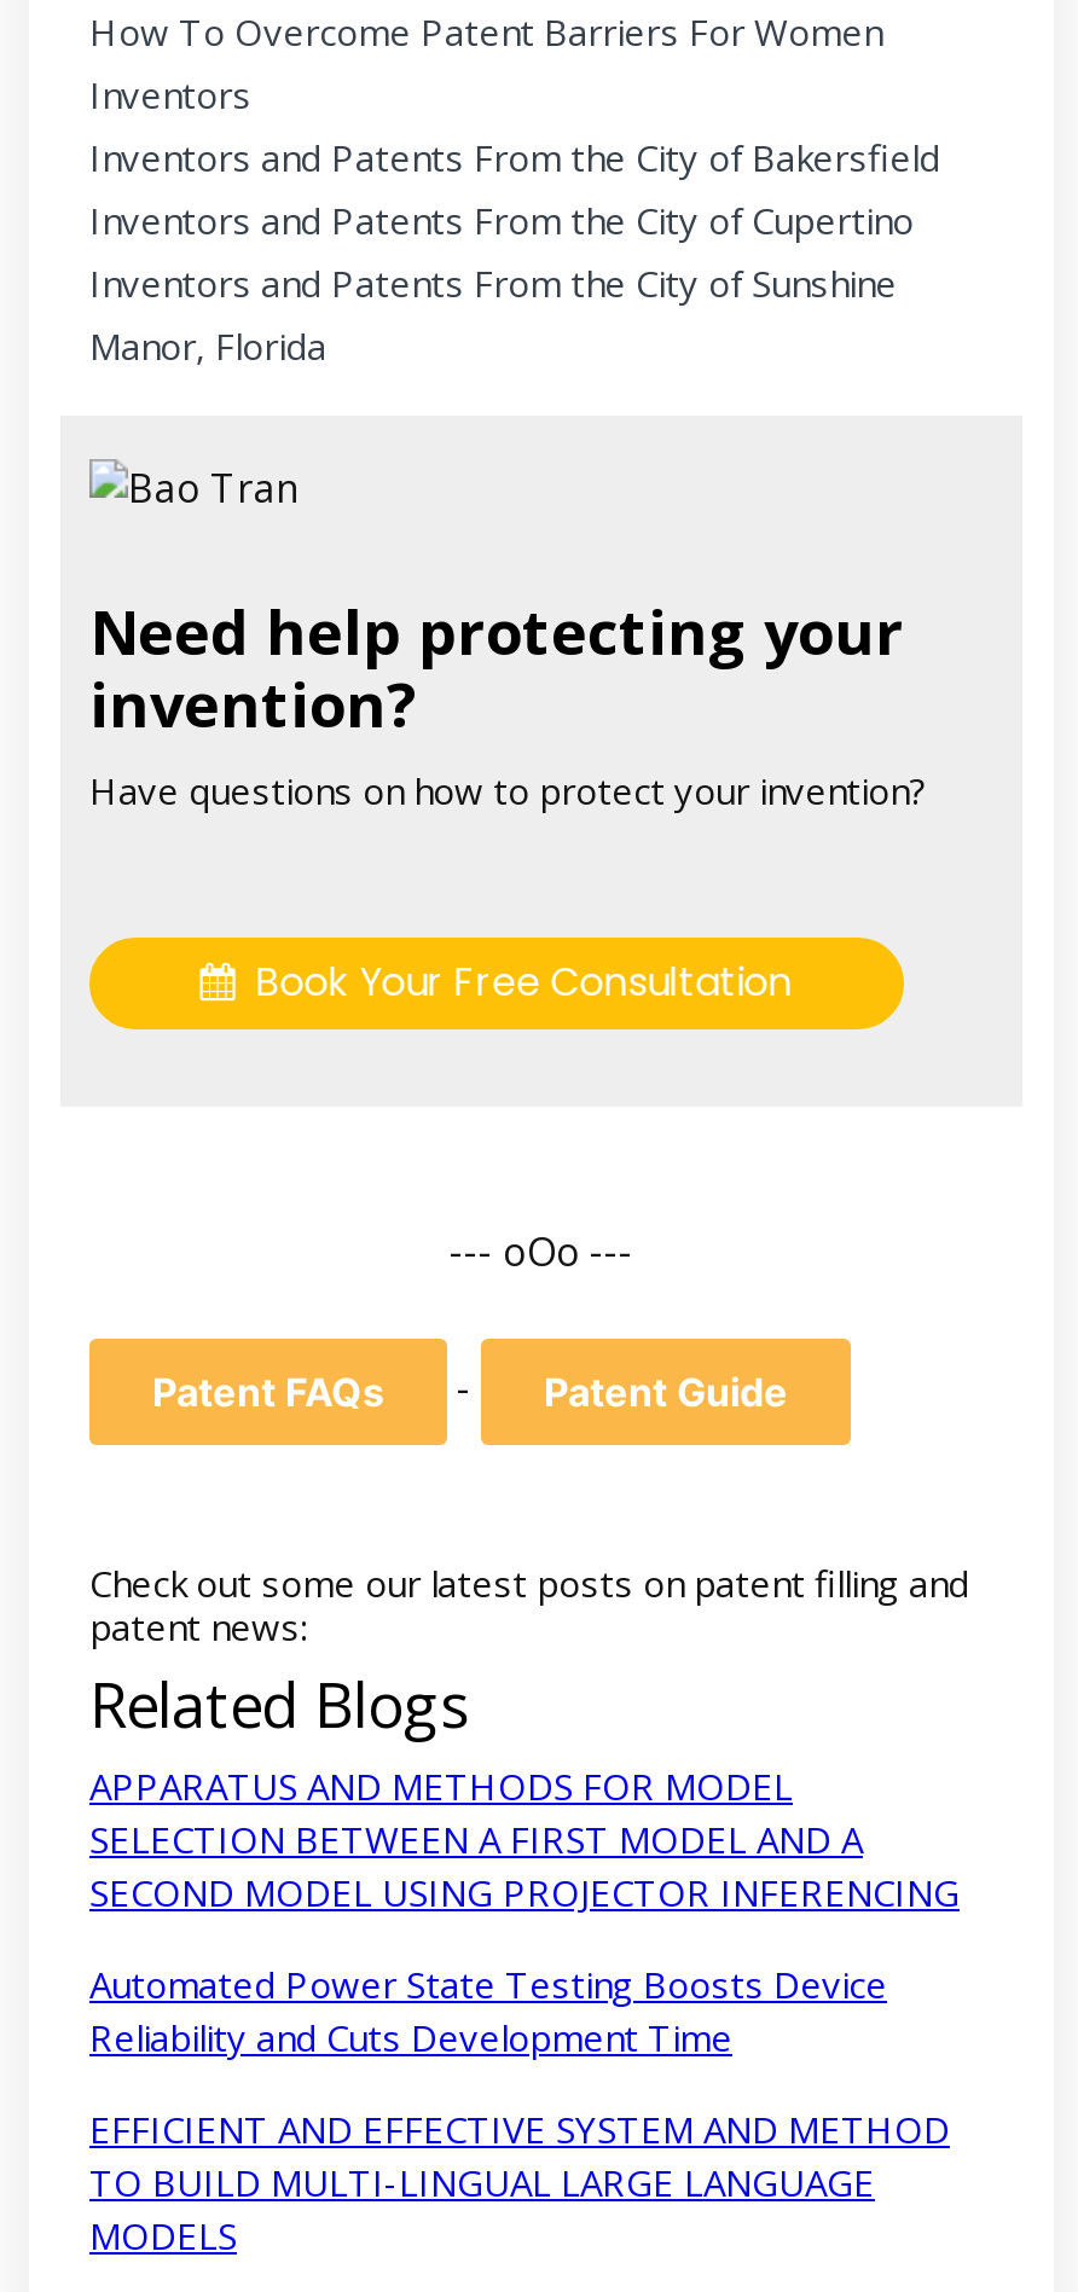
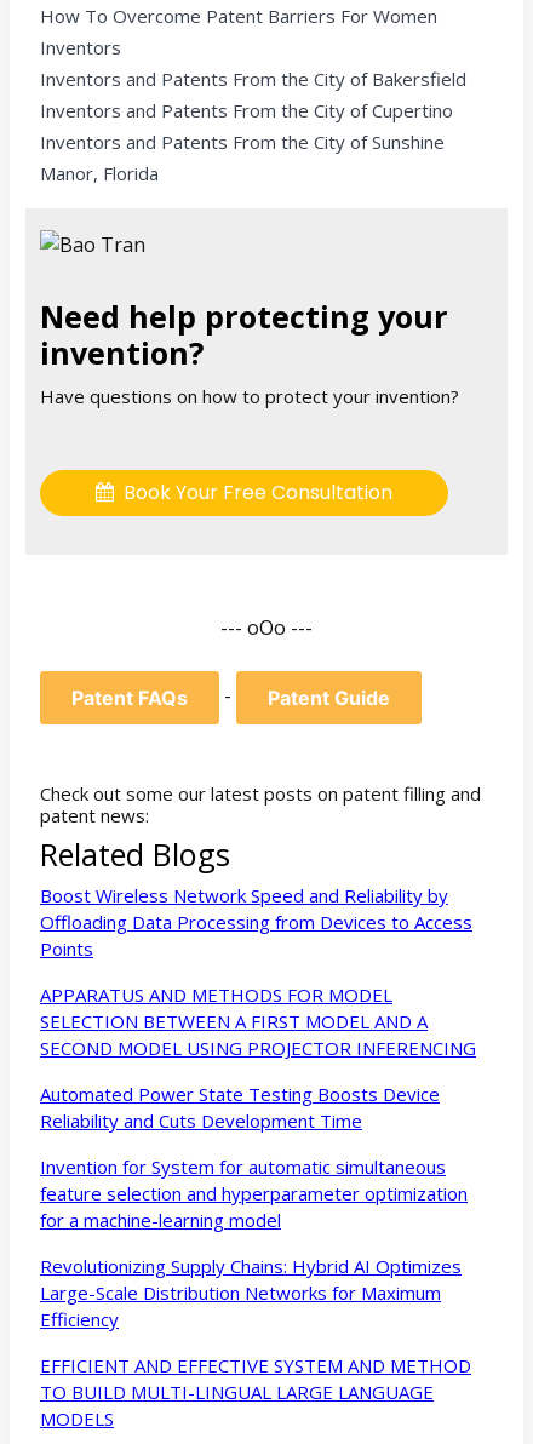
+ Boost Wireless Network Speed and Reliability by
+ Offloading Data Processing from Devices to Access
+ Points

+ Invention for System for automatic simultaneous
+ feature selection and hyperparameter optimization
+ for a machine-learning model
+ Revolutionizing Supply Chains: Hybrid AI Optimizes
+ Large-Scale Distribution Networks for Maximum
+ Efficiency
